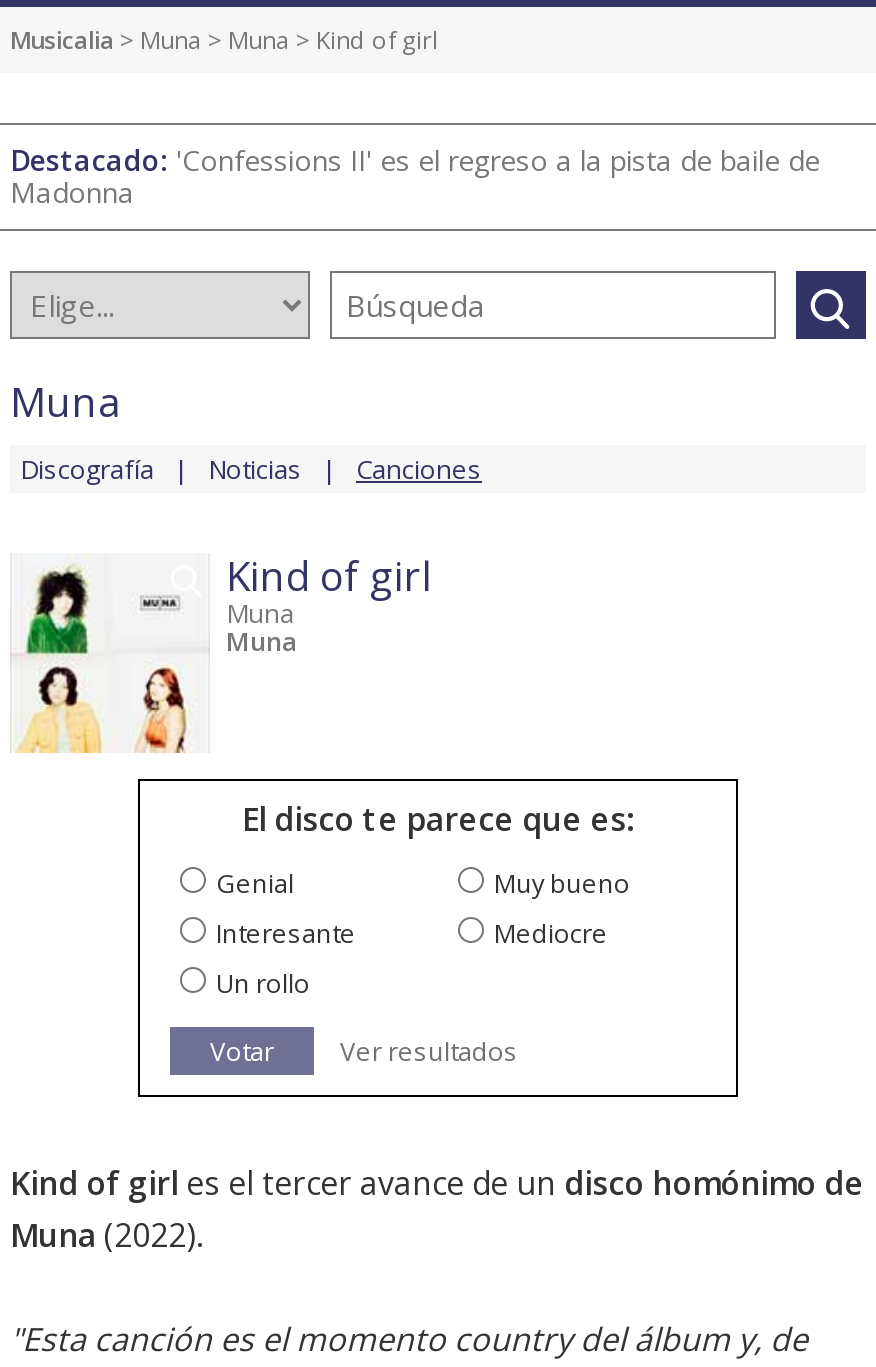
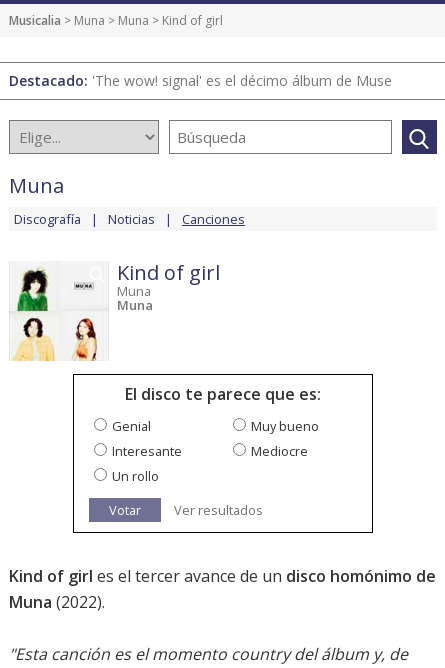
- Destacado: 'Confessions II' es el regreso a la pista de baile de
- Madonna
+ Destacado: 'The wow! signal' es el décimo álbum de Muse
